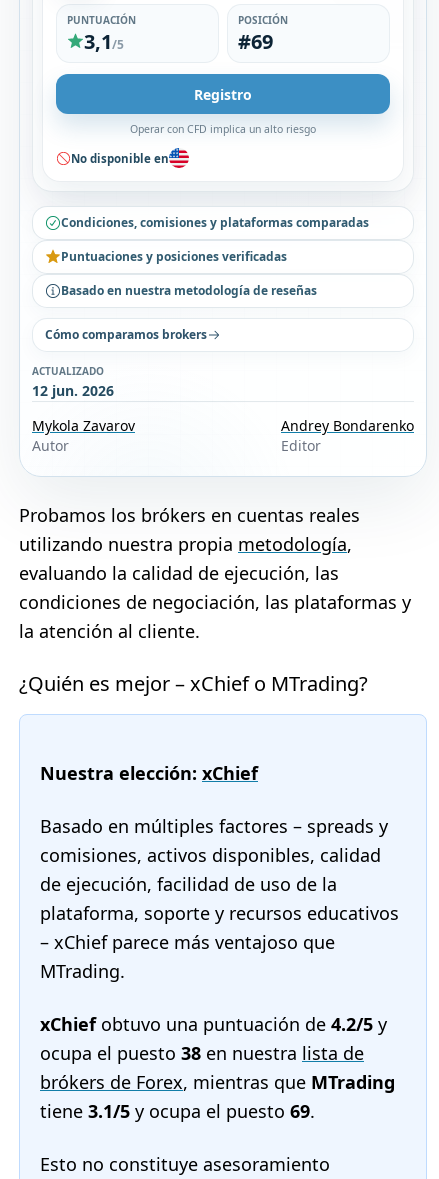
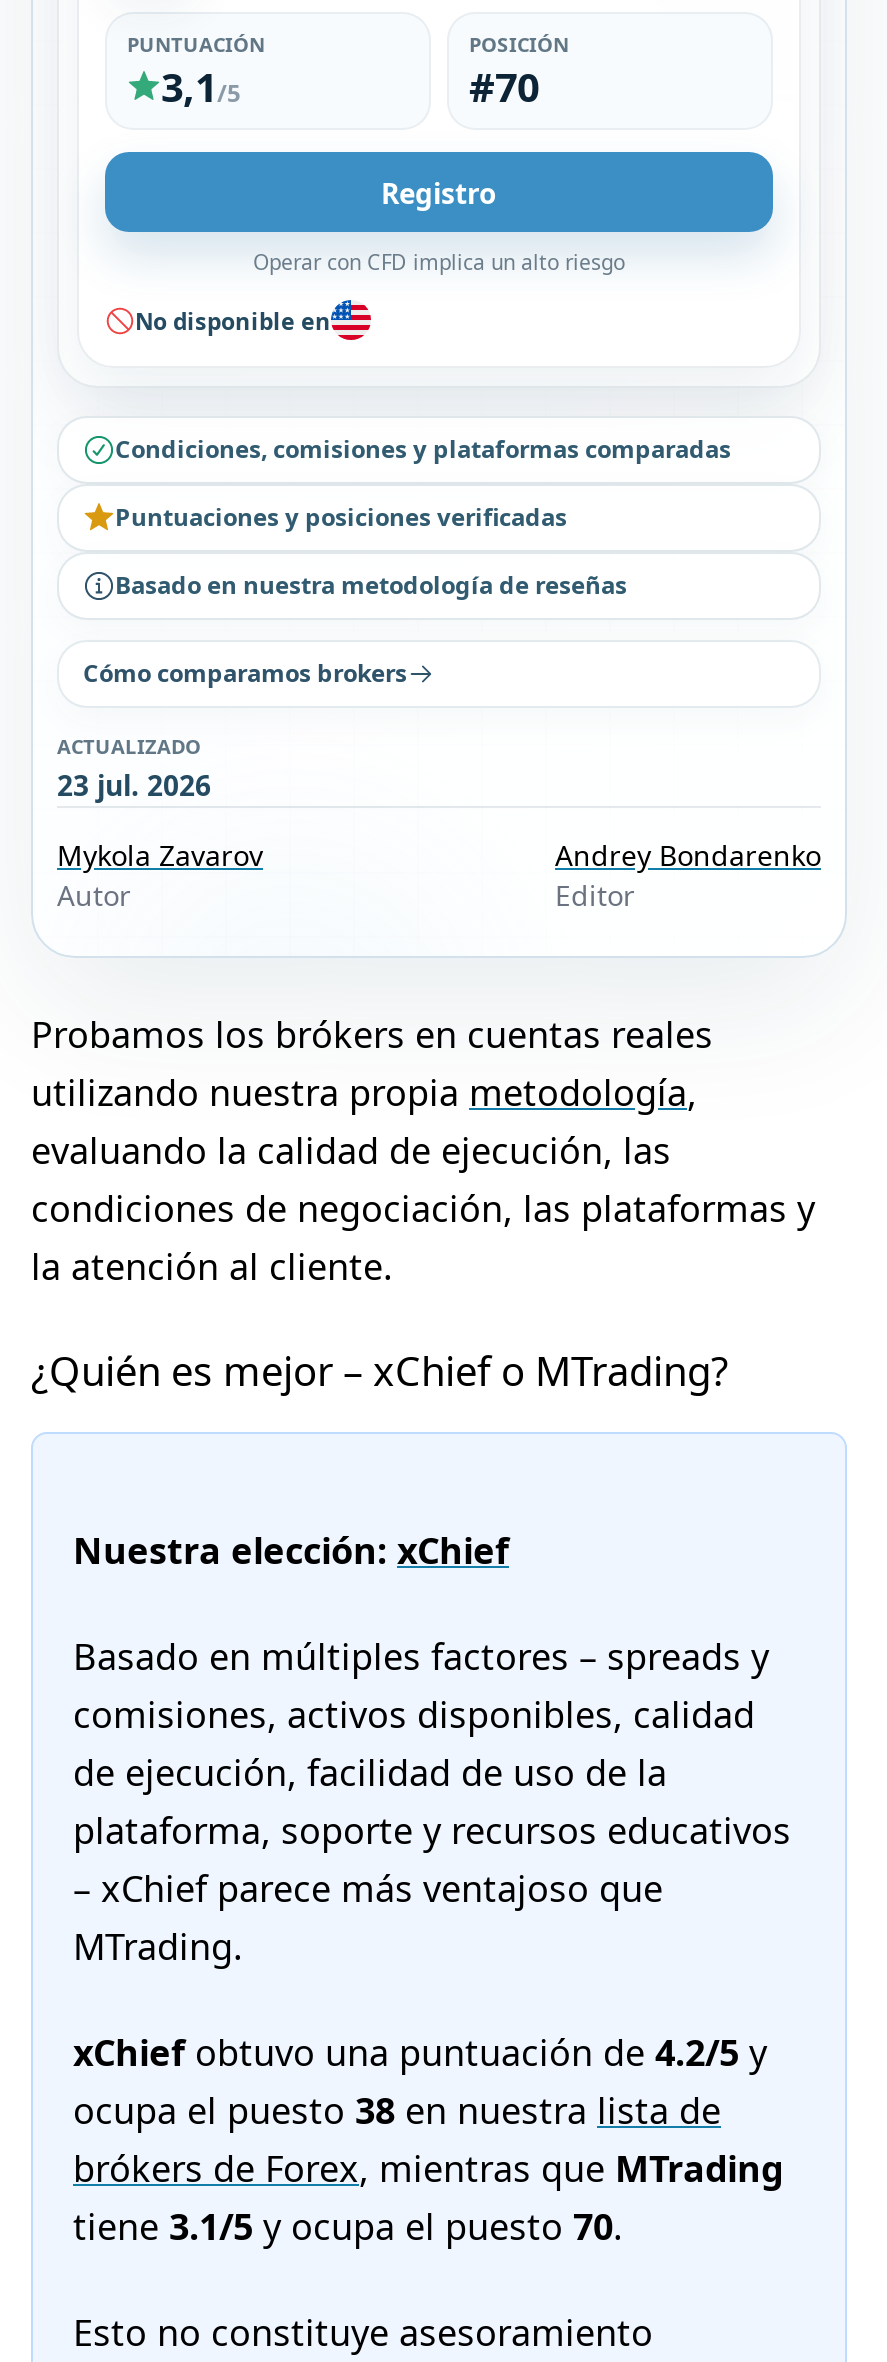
- #69
+ #70

- 12 jun. 2026
+ 23 jul. 2026

- tiene 3.1/5 y ocupa el puesto 69.
+ tiene 3.1/5 y ocupa el puesto 70.
